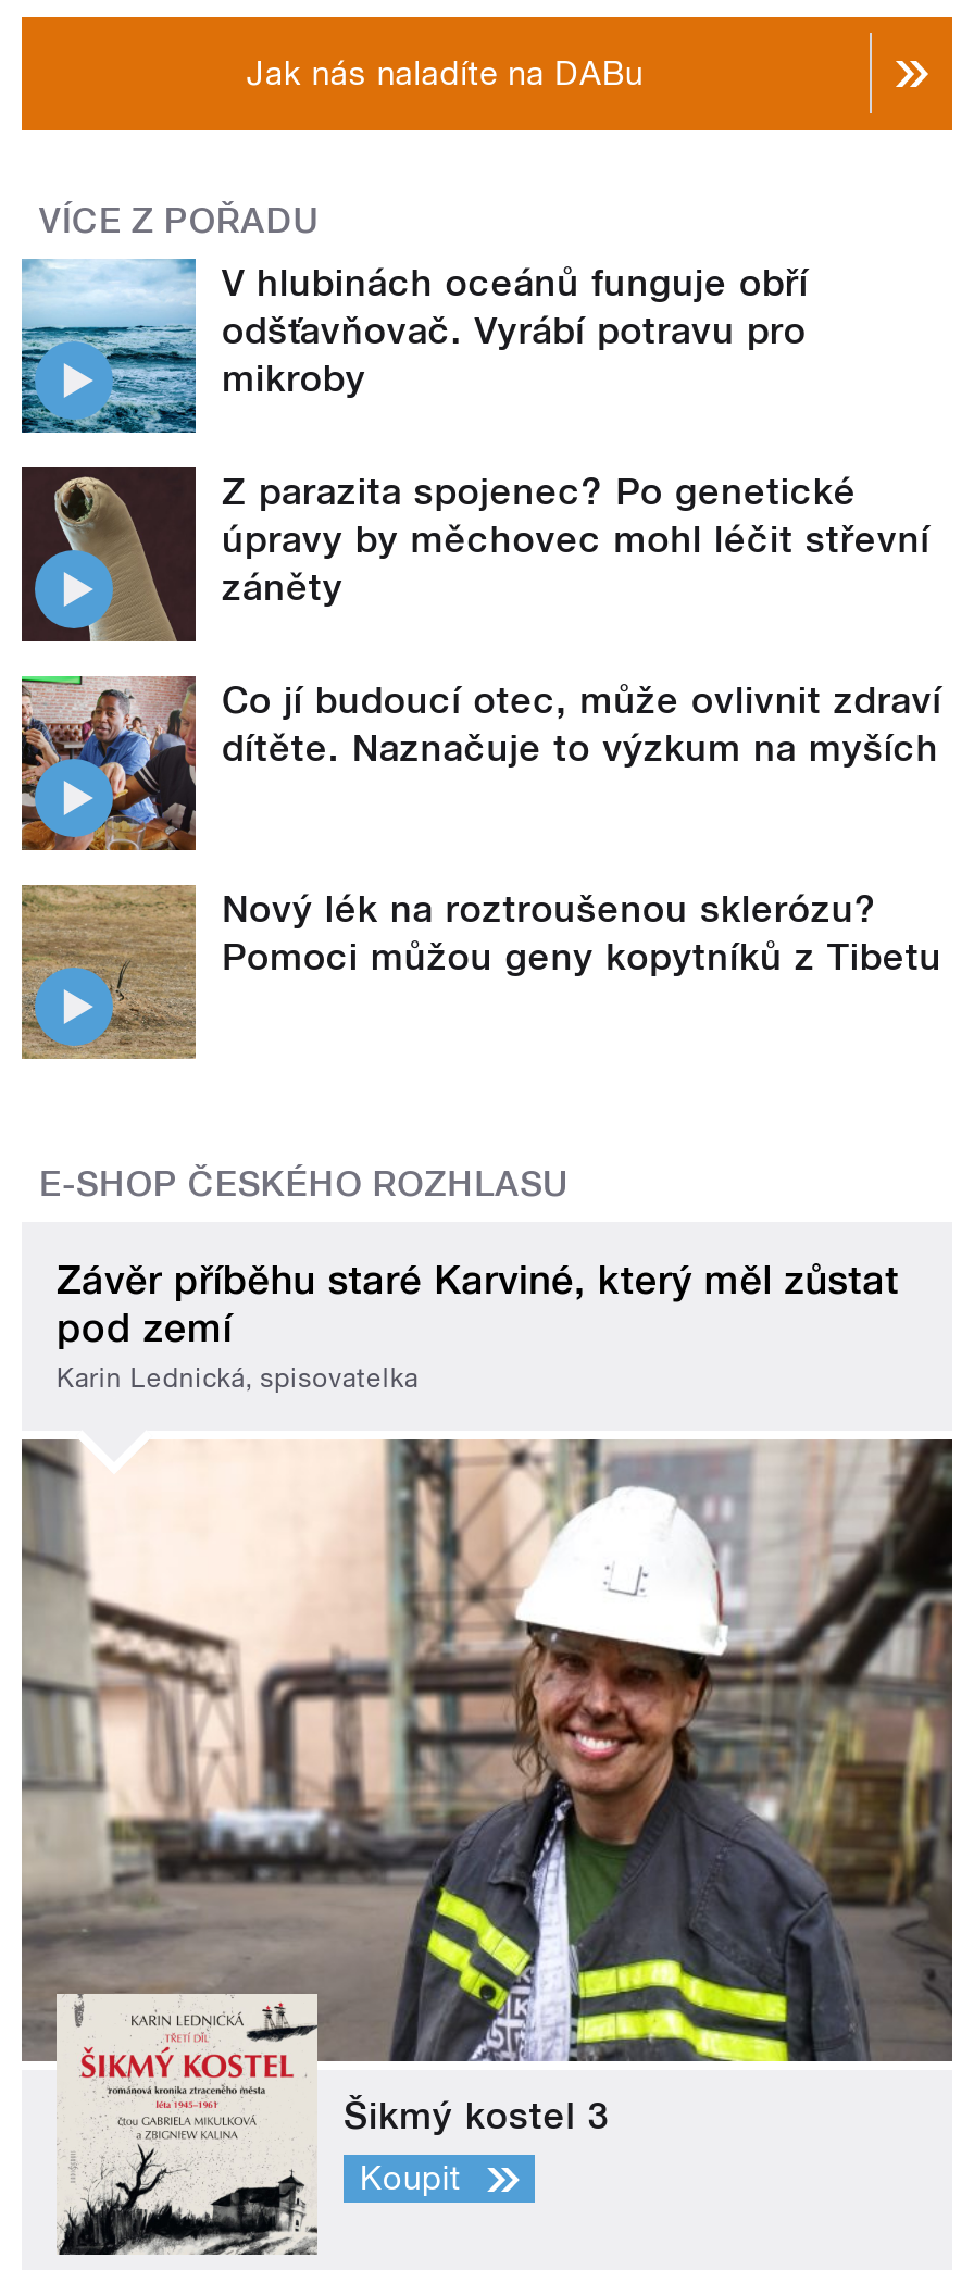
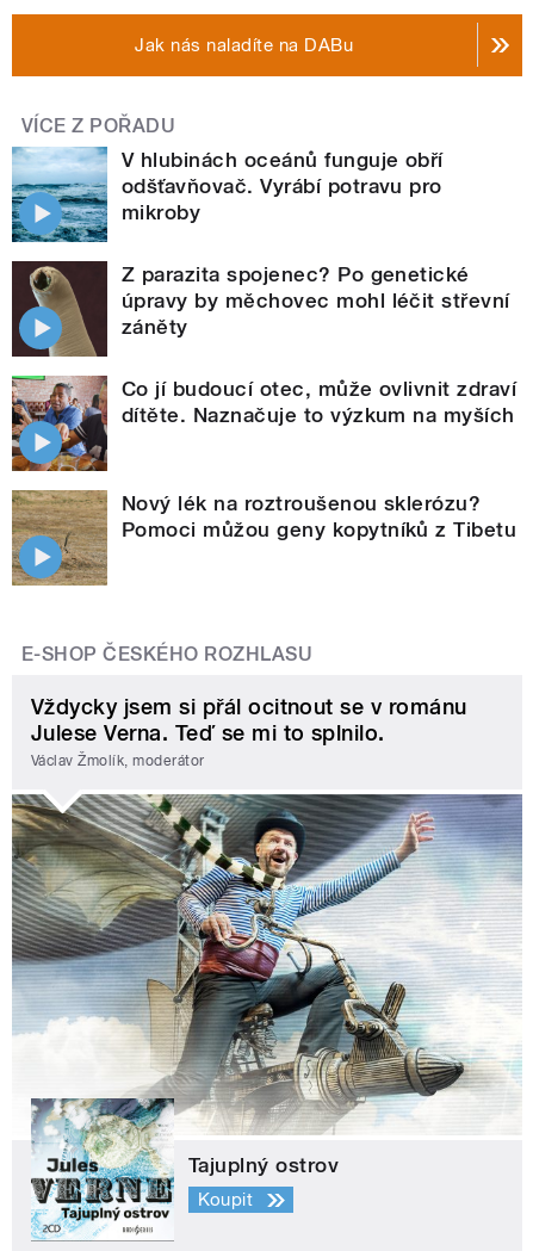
- Závěr příběhu staré Karviné, který měl zůstat
- pod zemí
- Karin Lednická, spisovatelka
+ Vždycky jsem si přál ocitnout se v románu
+ Julese Verna. Teď se mi to splnilo.
+ Václav Žmolík, moderátor

- [image]
- Šikmý kostel 3
+ [image]
+ Tajuplný ostrov
